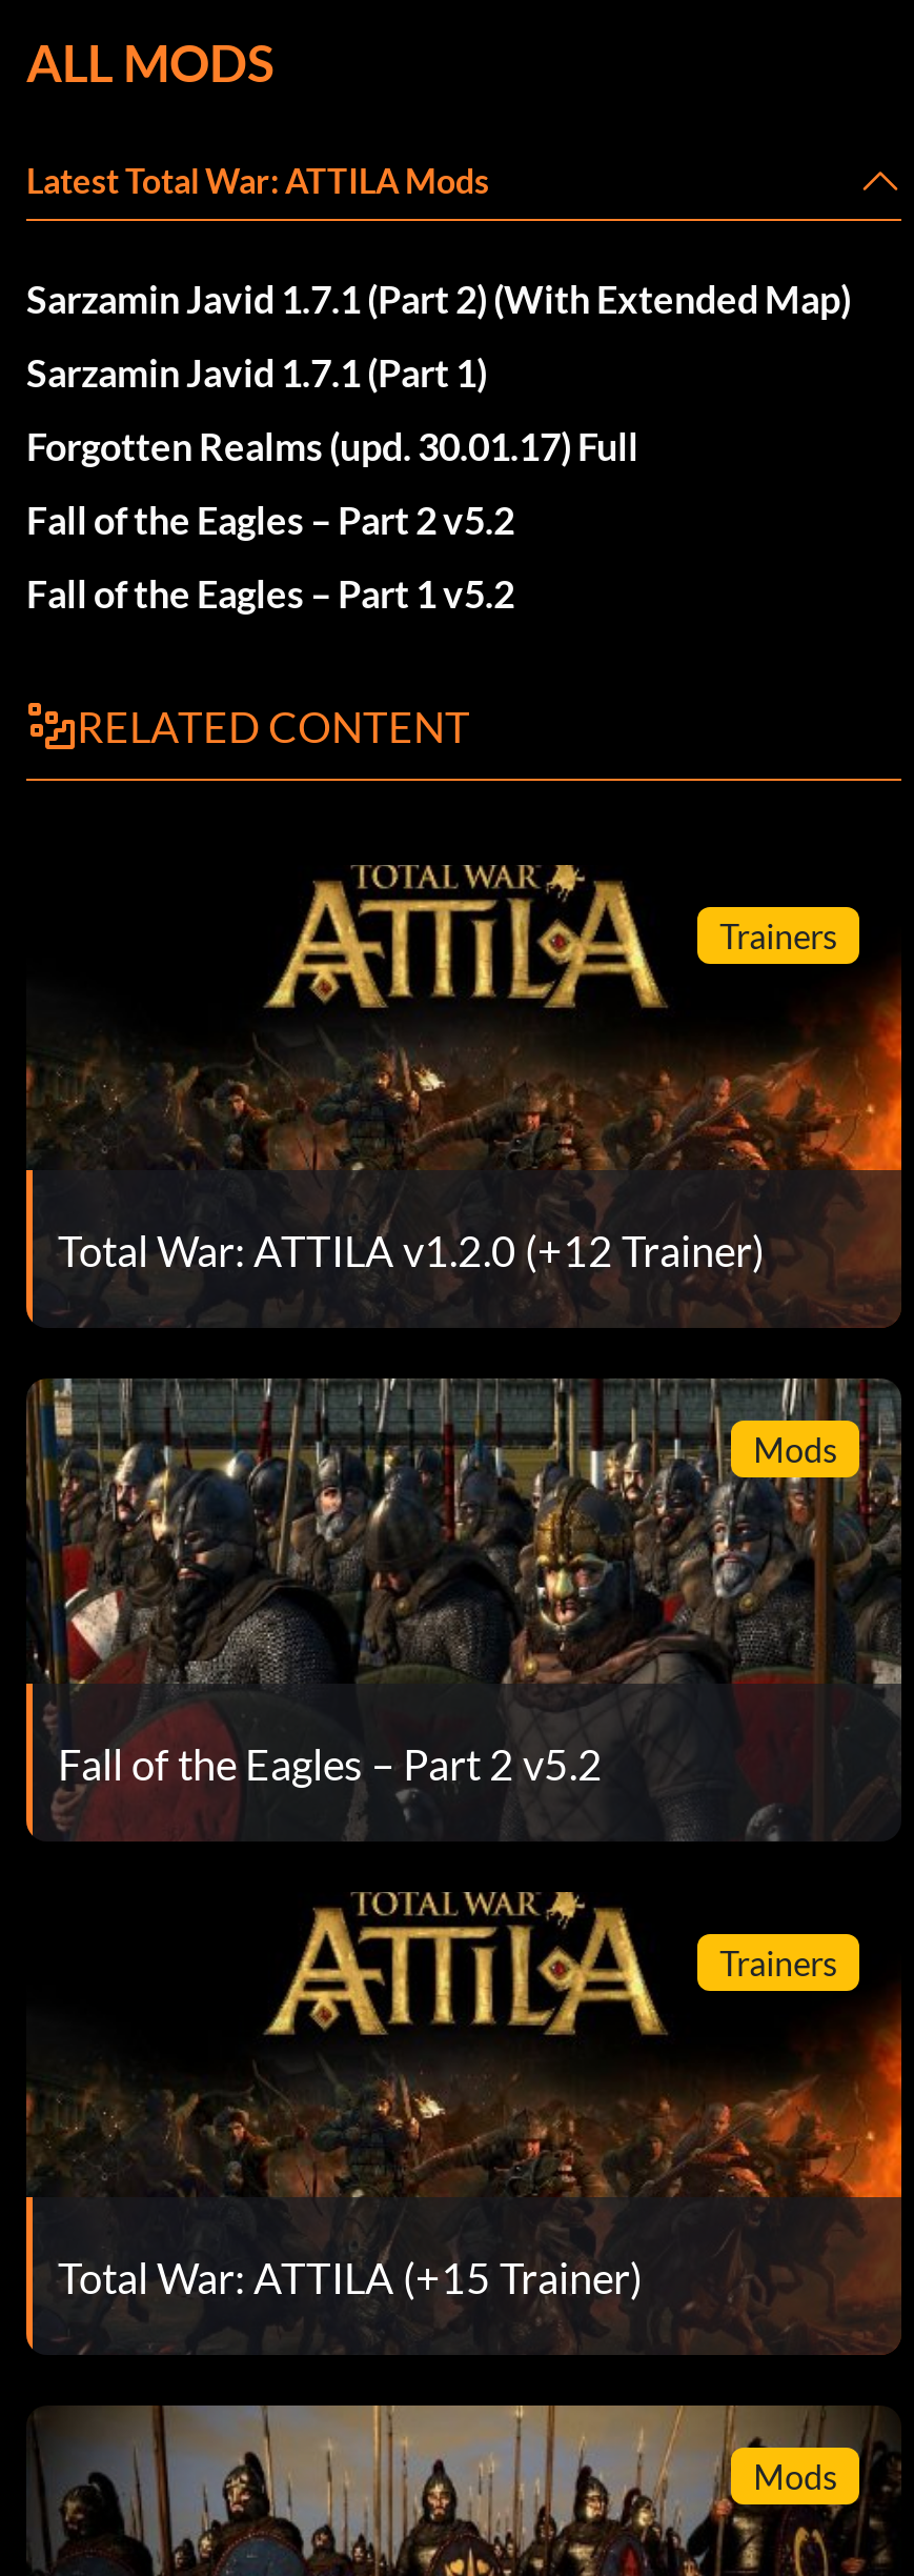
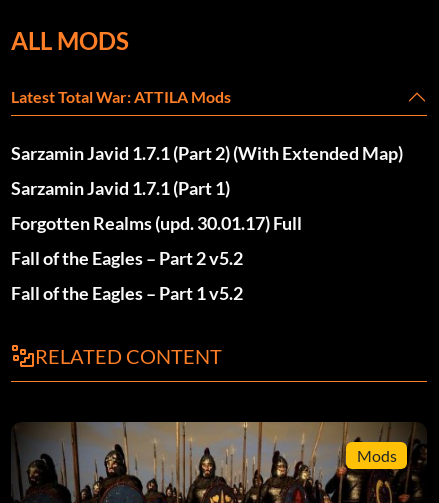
- [image]
- Trainers

- Total War: ATTILA v1.2.0 (+12 Trainer)

- [image]
- Mods

- Fall of the Eagles – Part 2 v5.2

- [image]
- Trainers

- Total War: ATTILA (+15 Trainer)
